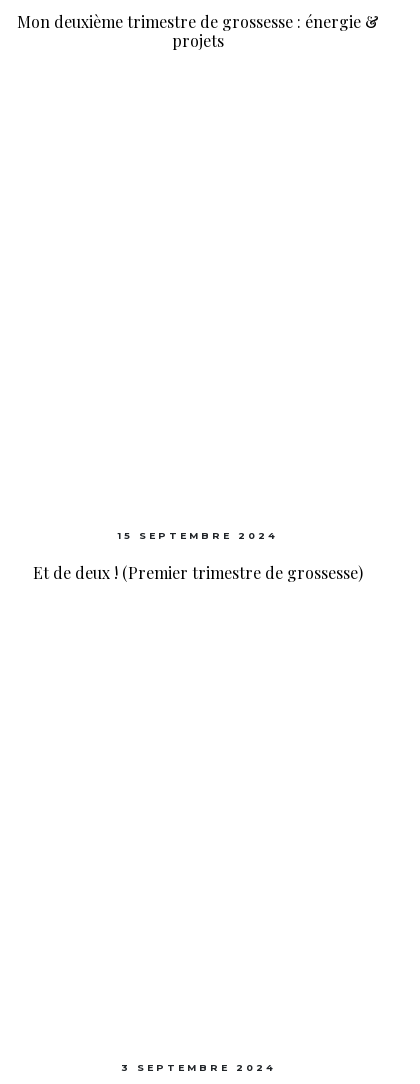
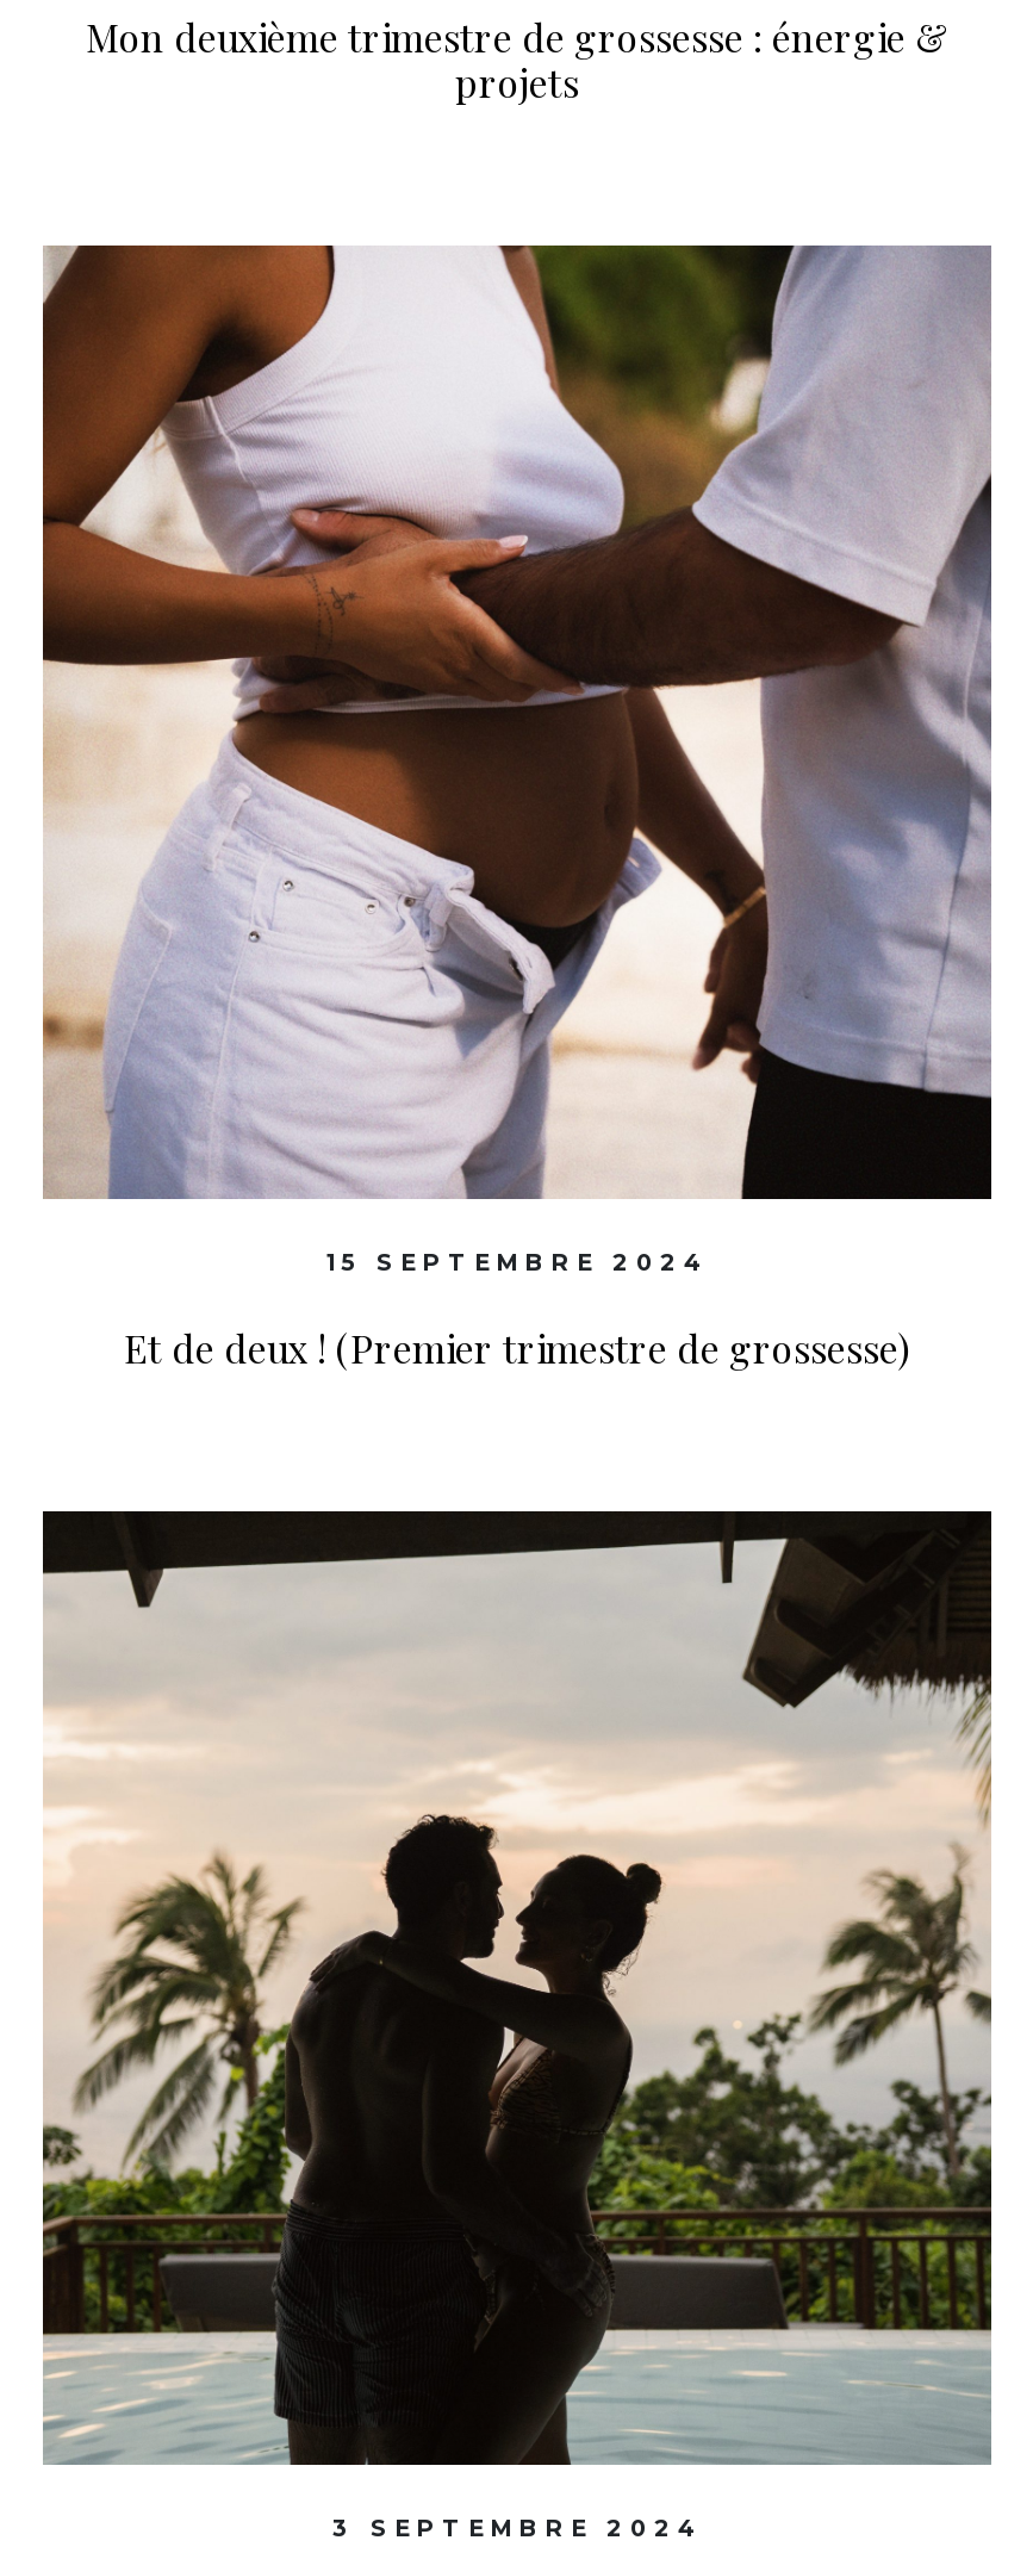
+ [image]

+ [image]
